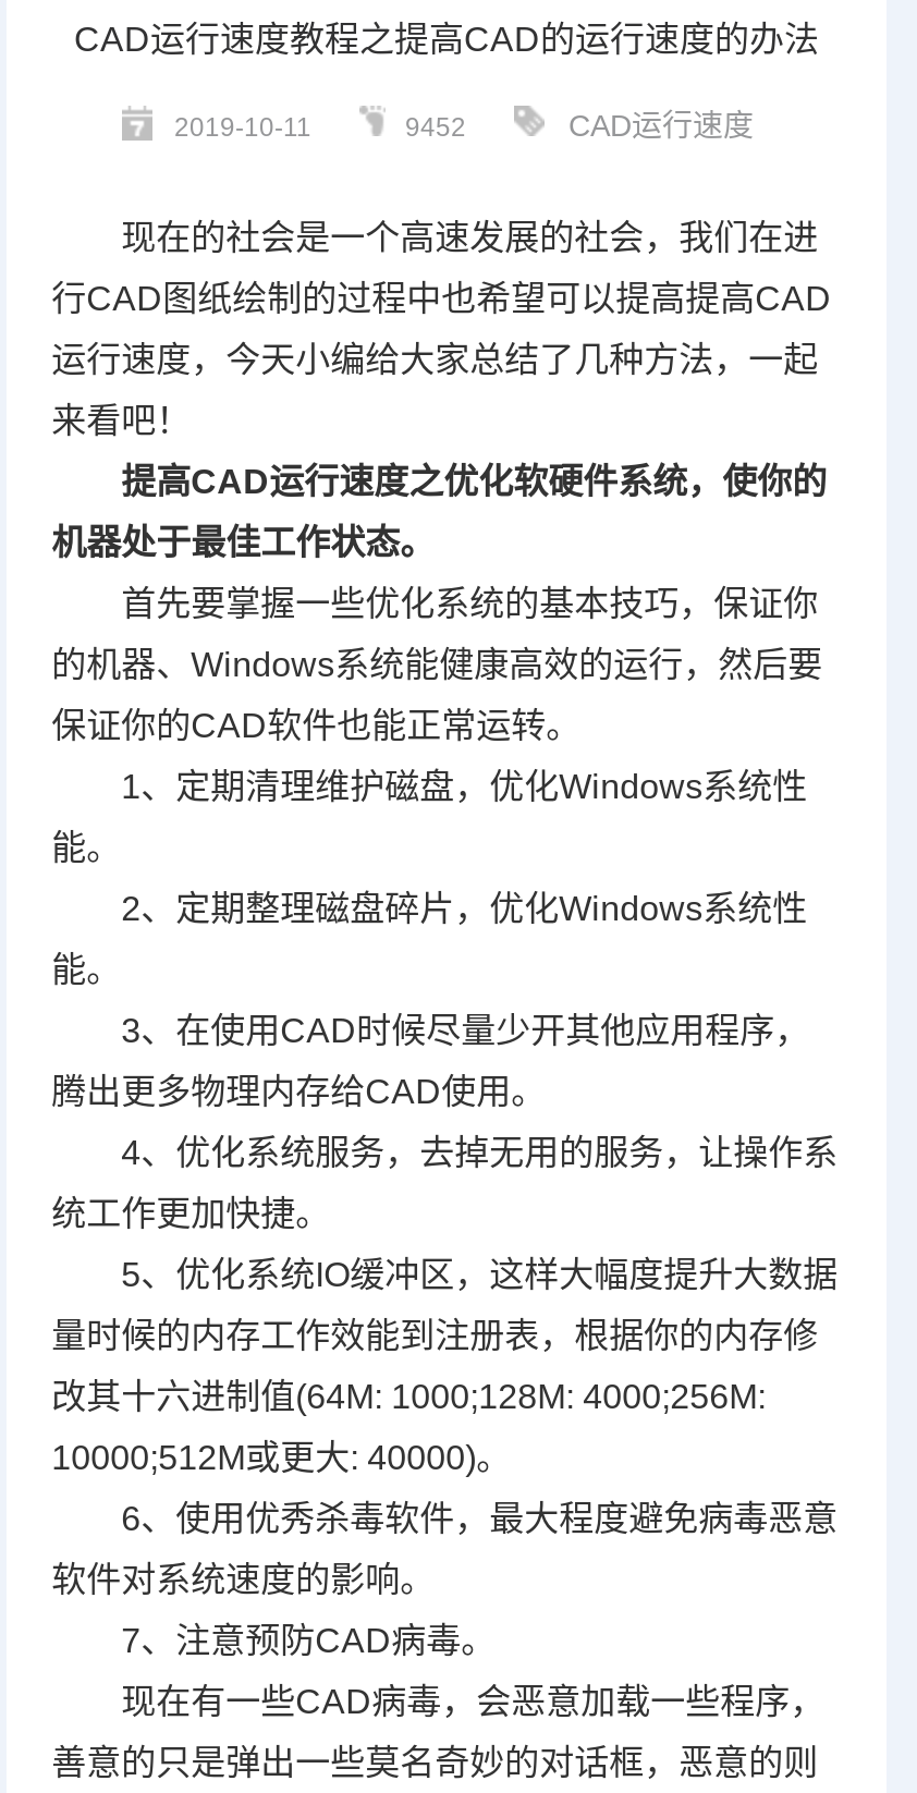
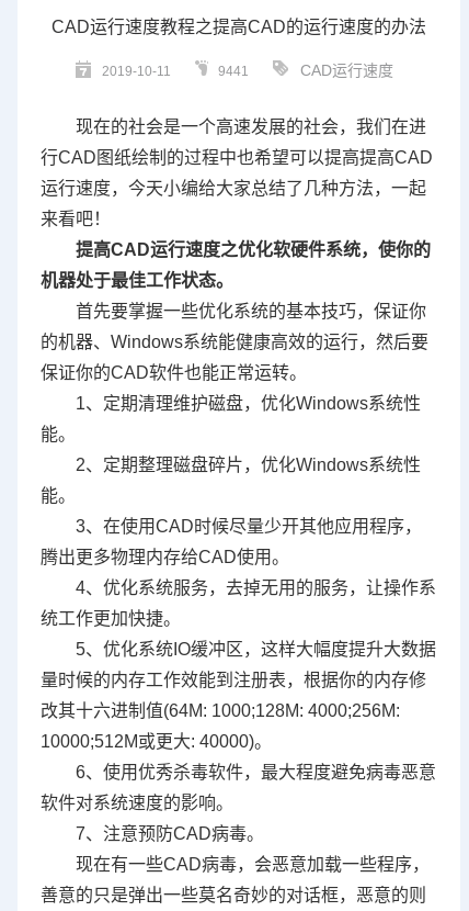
- 9452
+ 9441
